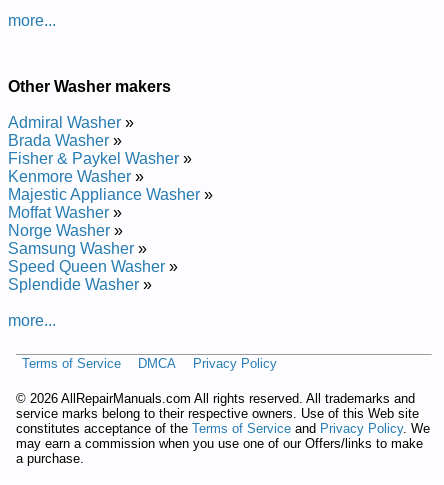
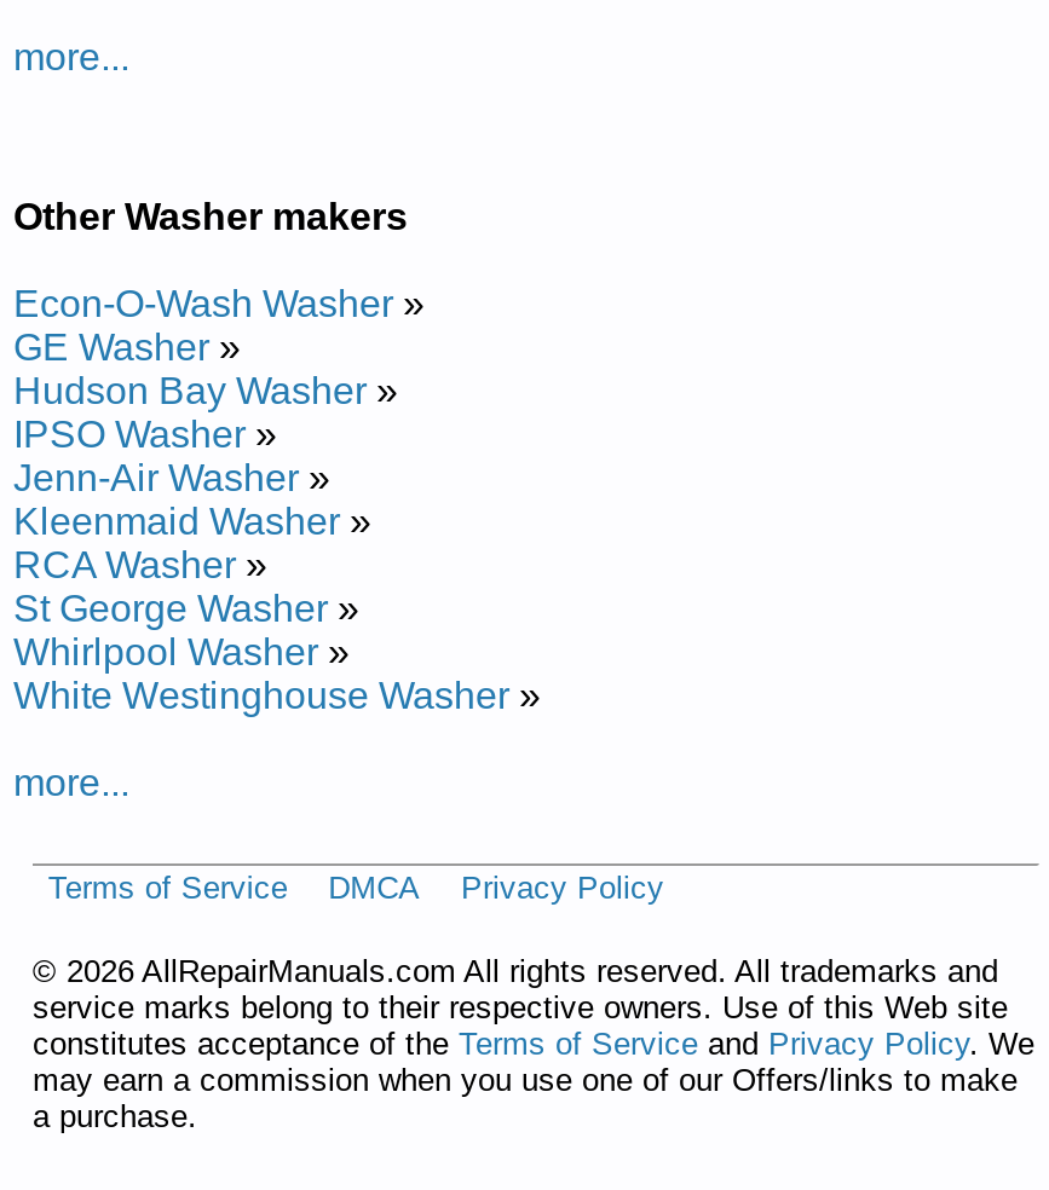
- Admiral Washer»
- Brada Washer»
- Fisher & Paykel Washer»
- Kenmore Washer»
- Majestic Appliance Washer»
- Moffat Washer»
- Norge Washer»
- Samsung Washer»
- Speed Queen Washer»
- Splendide Washer»
+ Econ-O-Wash Washer»
+ GE Washer»
+ Hudson Bay Washer»
+ IPSO Washer»
+ Jenn-Air Washer»
+ Kleenmaid Washer»
+ RCA Washer»
+ St George Washer»
+ Whirlpool Washer»
+ White Westinghouse Washer»
